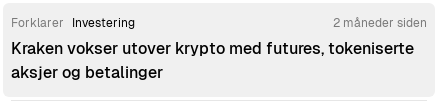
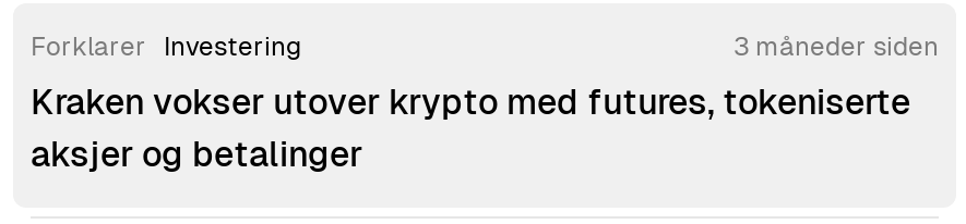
- 2 måneder siden
+ 3 måneder siden
